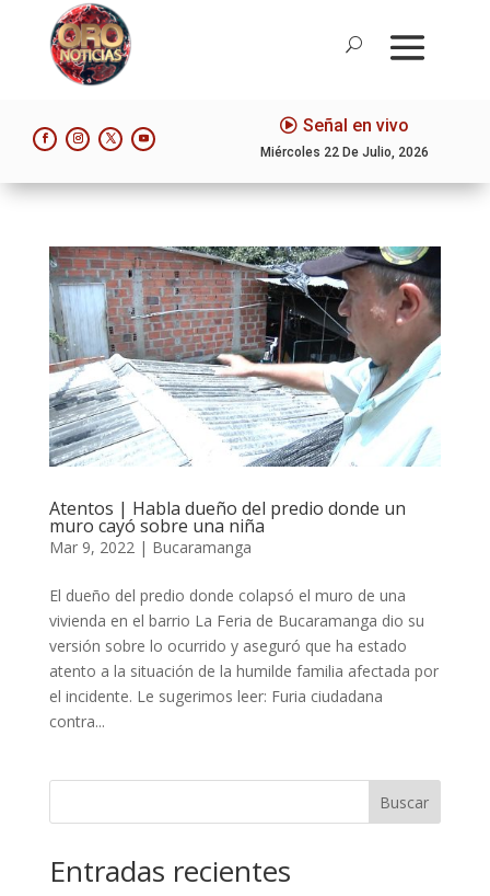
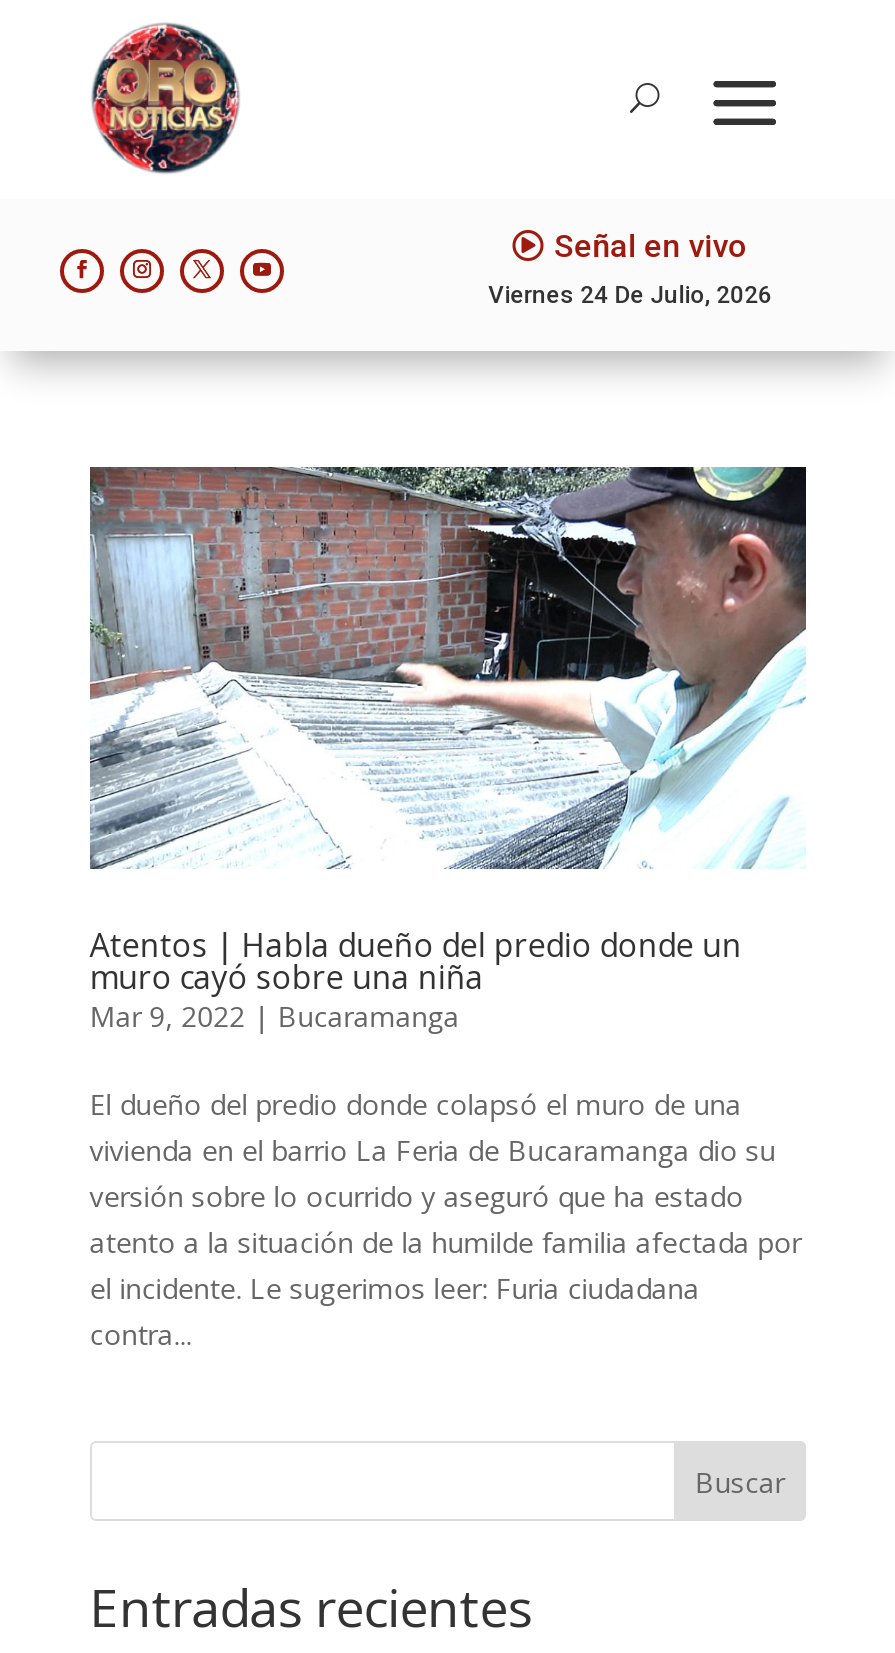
- Miércoles 22 De Julio, 2026
+ Viernes 24 De Julio, 2026
